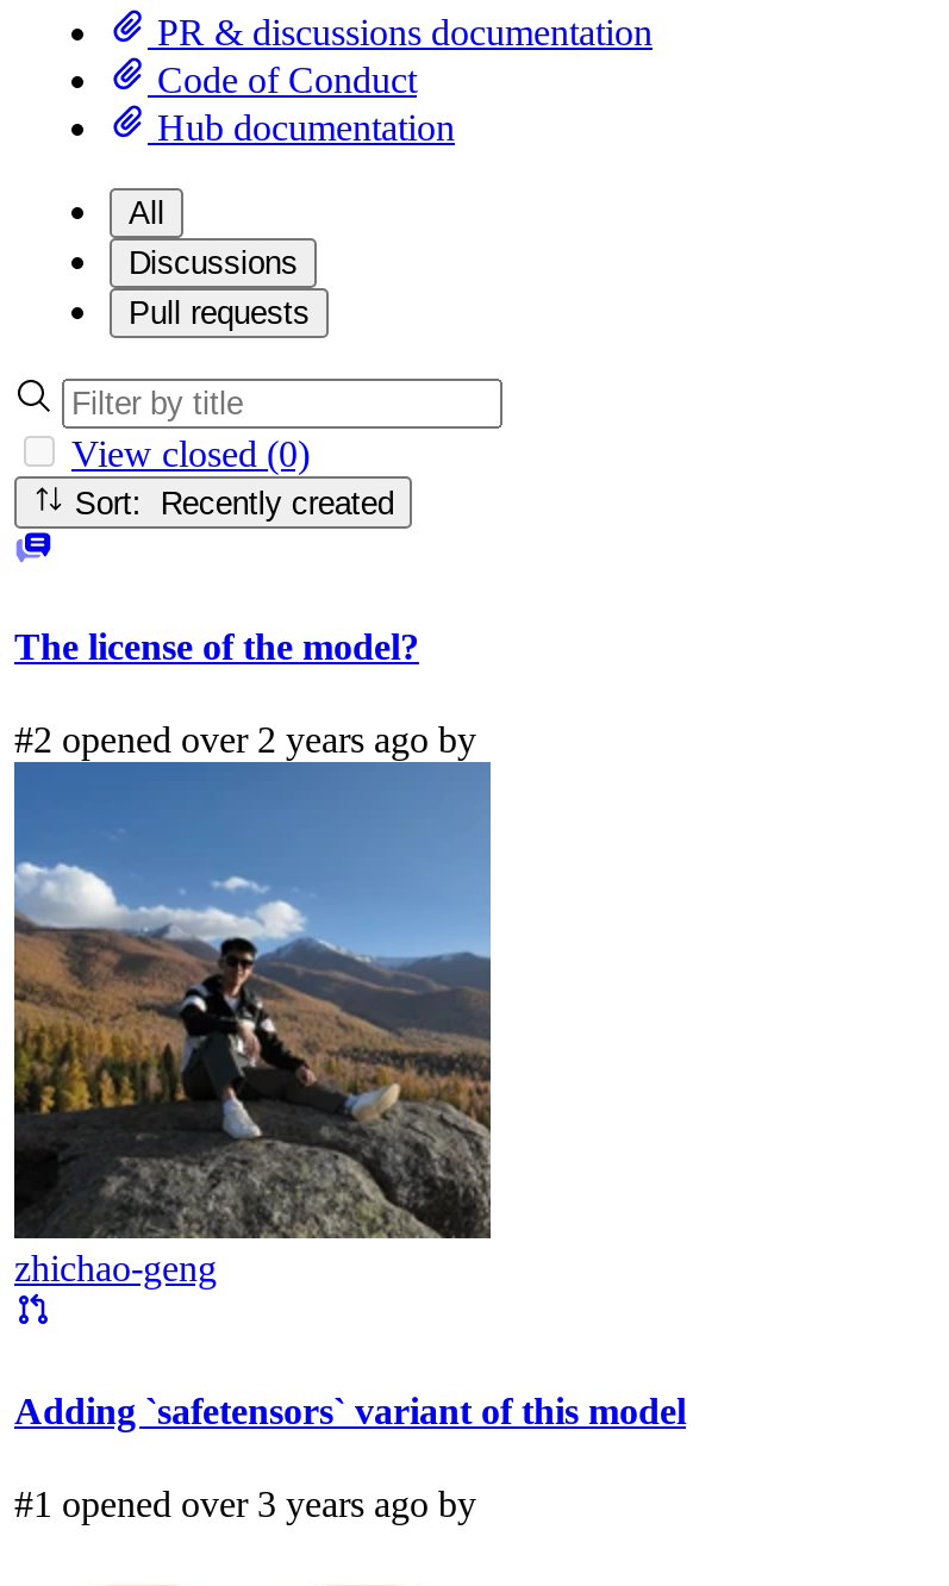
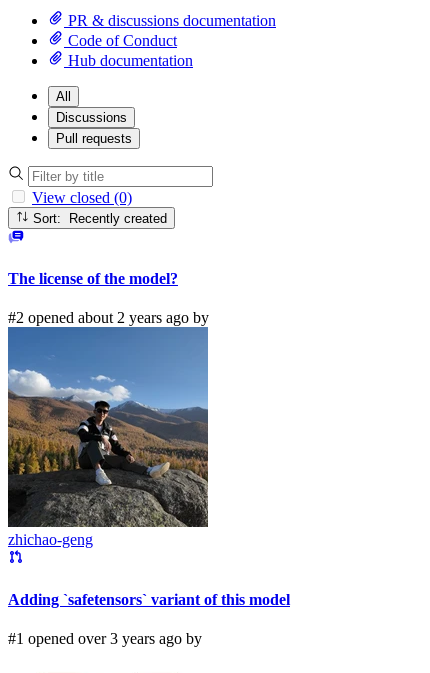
- #2 opened over 2 years ago by
+ #2 opened about 2 years ago by
